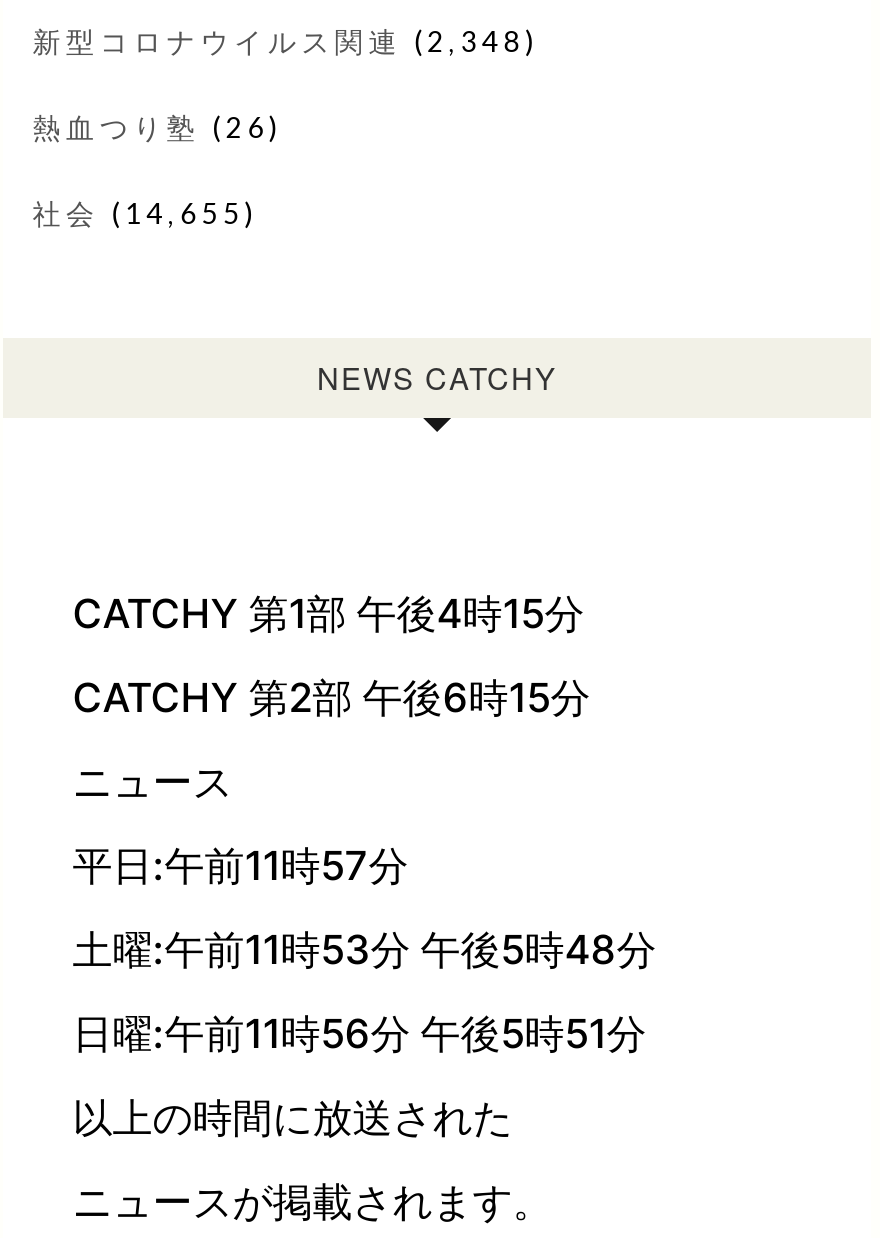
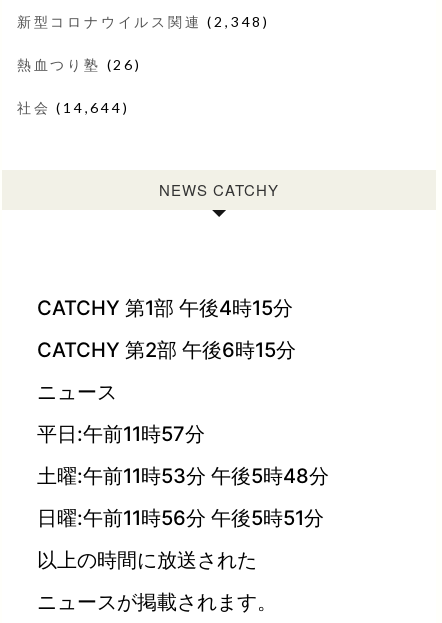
- 社会(14,655)
+ 社会(14,644)
